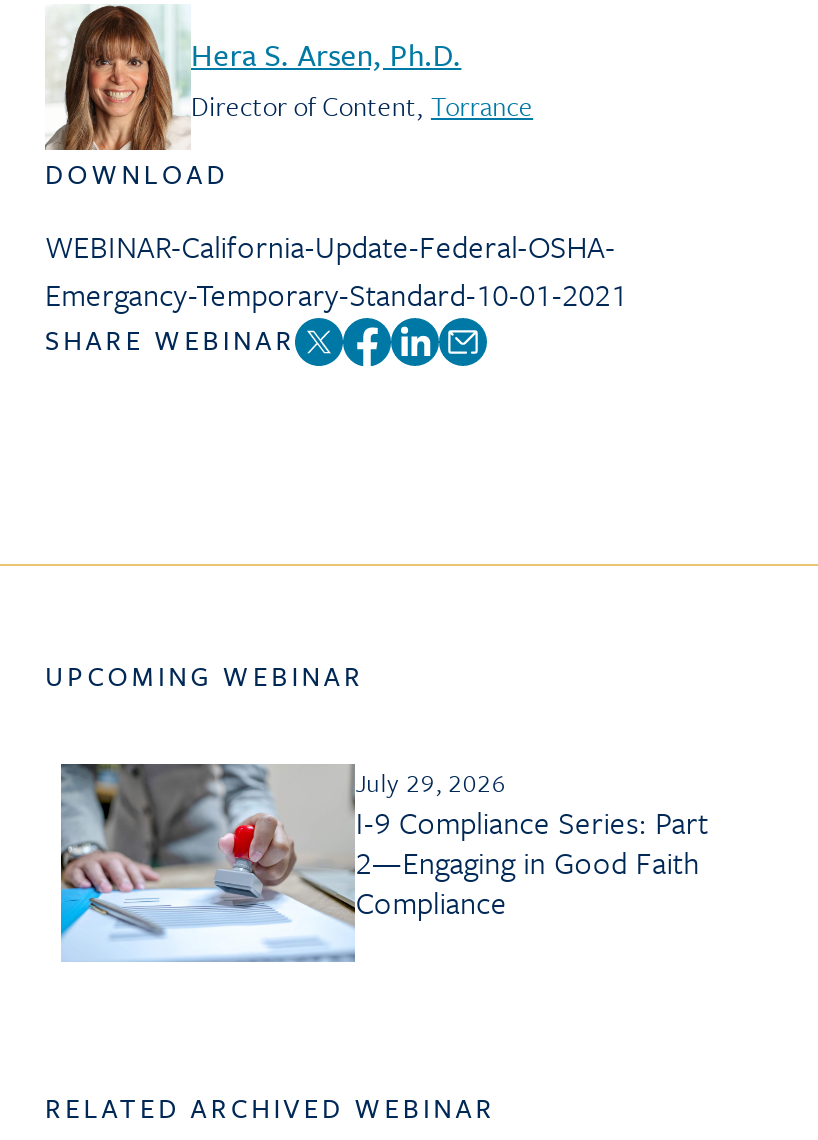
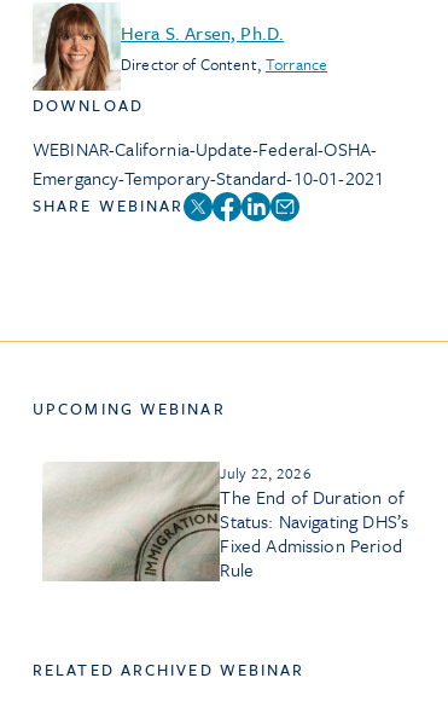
- [image]
- July 29, 2026
- I-9 Compliance Series: Part
- 2—Engaging in Good Faith
- Compliance
+ [image]
+ July 22, 2026
+ The End of Duration of
+ Status: Navigating DHS’s
+ Fixed Admission Period
+ Rule
